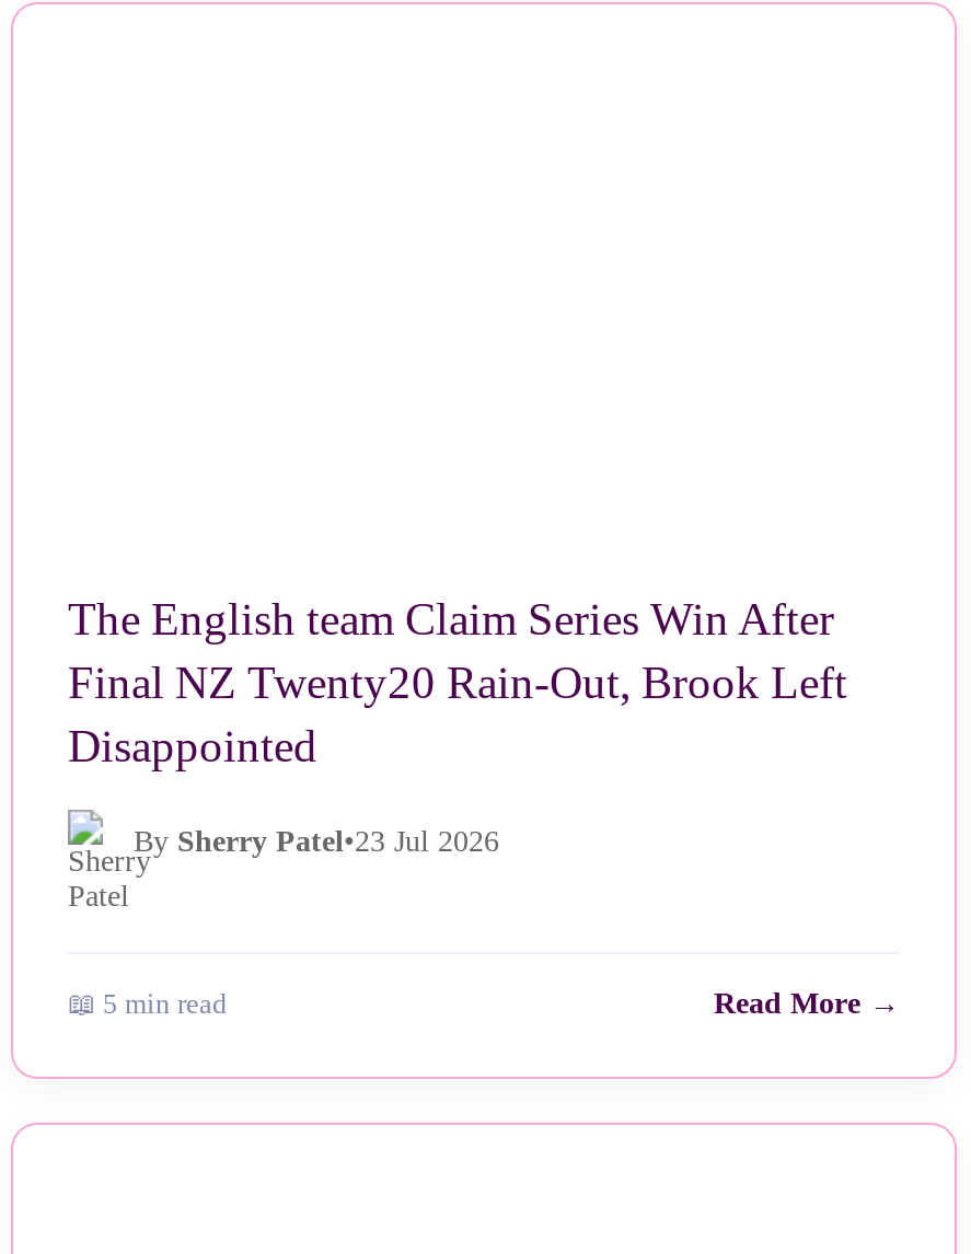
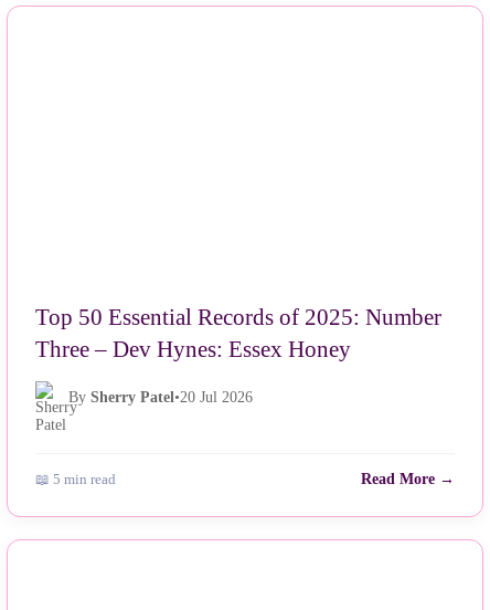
- The English team Claim Series Win After
- Final NZ Twenty20 Rain-Out, Brook Left
- Disappointed
+ Top 50 Essential Records of 2025: Number
+ Three – Dev Hynes: Essex Honey

- By Sherry Patel•23 Jul 2026
+ By Sherry Patel•20 Jul 2026
